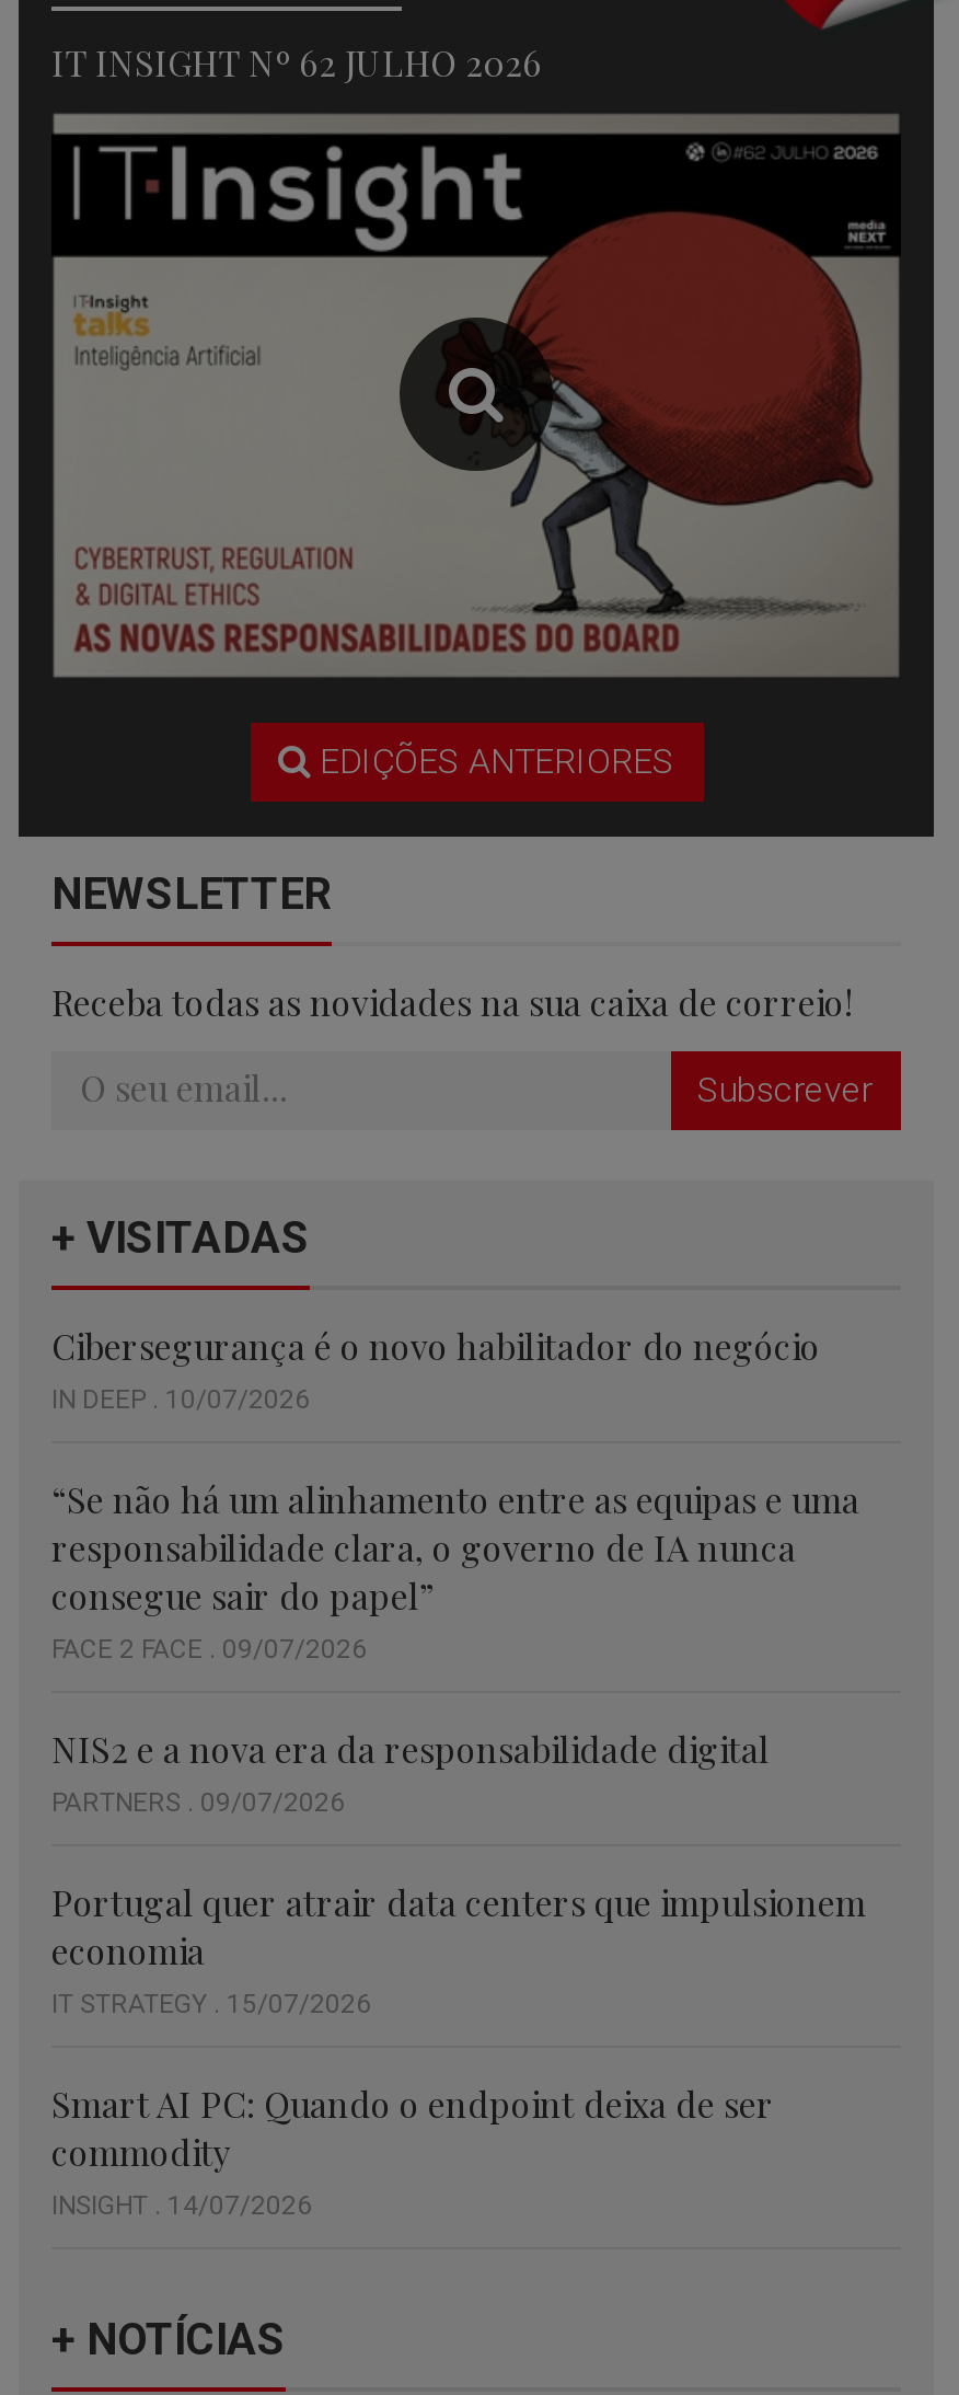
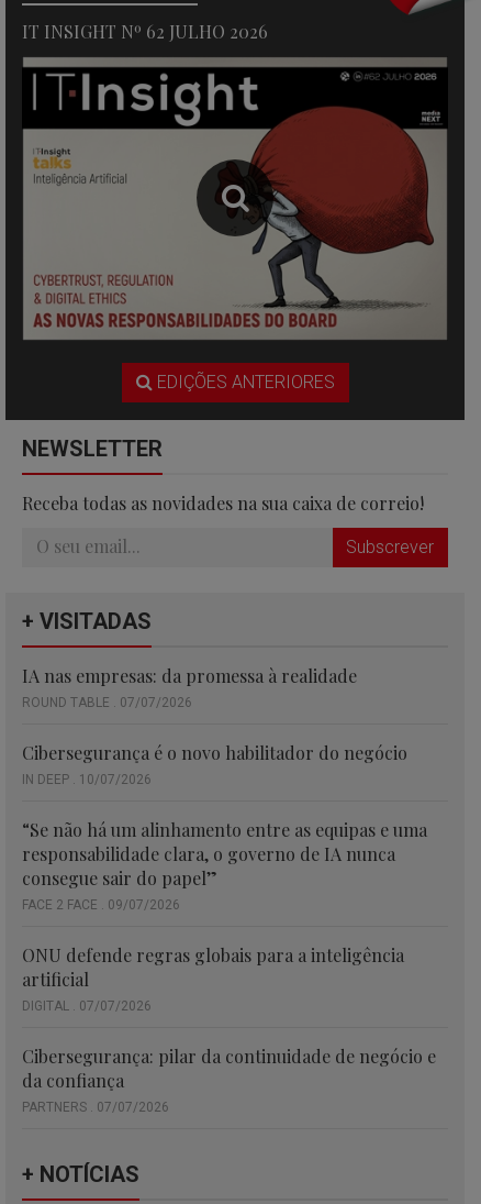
+ IA nas empresas: da promessa à realidade
+ ROUND TABLE . 07/07/2026

moved down: Cibersegurança é o novo habilitador do negócio | IN DEEP . 10/07/2026 | “Se não há um alinhamento entre as equipas e uma | responsabilidade clara, o governo de IA nunca | consegue sair do papel” | FACE 2 FACE . 09/07/2026

- NIS2 e a nova era da responsabilidade digital
- PARTNERS . 09/07/2026
- Portugal quer atrair data centers que impulsionem
- economia
- IT STRATEGY . 15/07/2026
- Smart AI PC: Quando o endpoint deixa de ser
- commodity
- INSIGHT . 14/07/2026
+ ONU defende regras globais para a inteligência
+ artificial
+ DIGITAL . 07/07/2026
+ Cibersegurança: pilar da continuidade de negócio e
+ da confiança
+ PARTNERS . 07/07/2026
